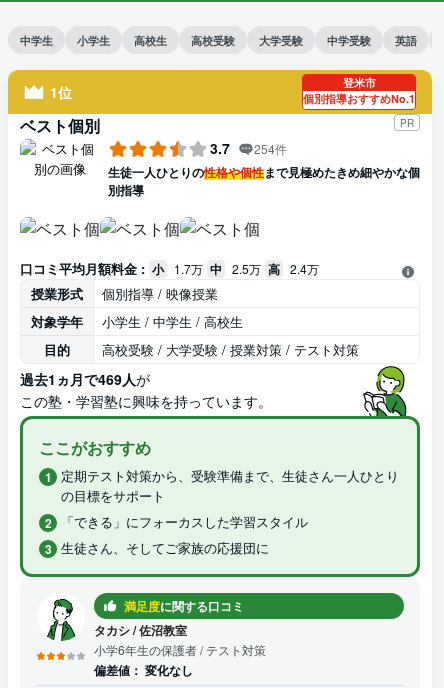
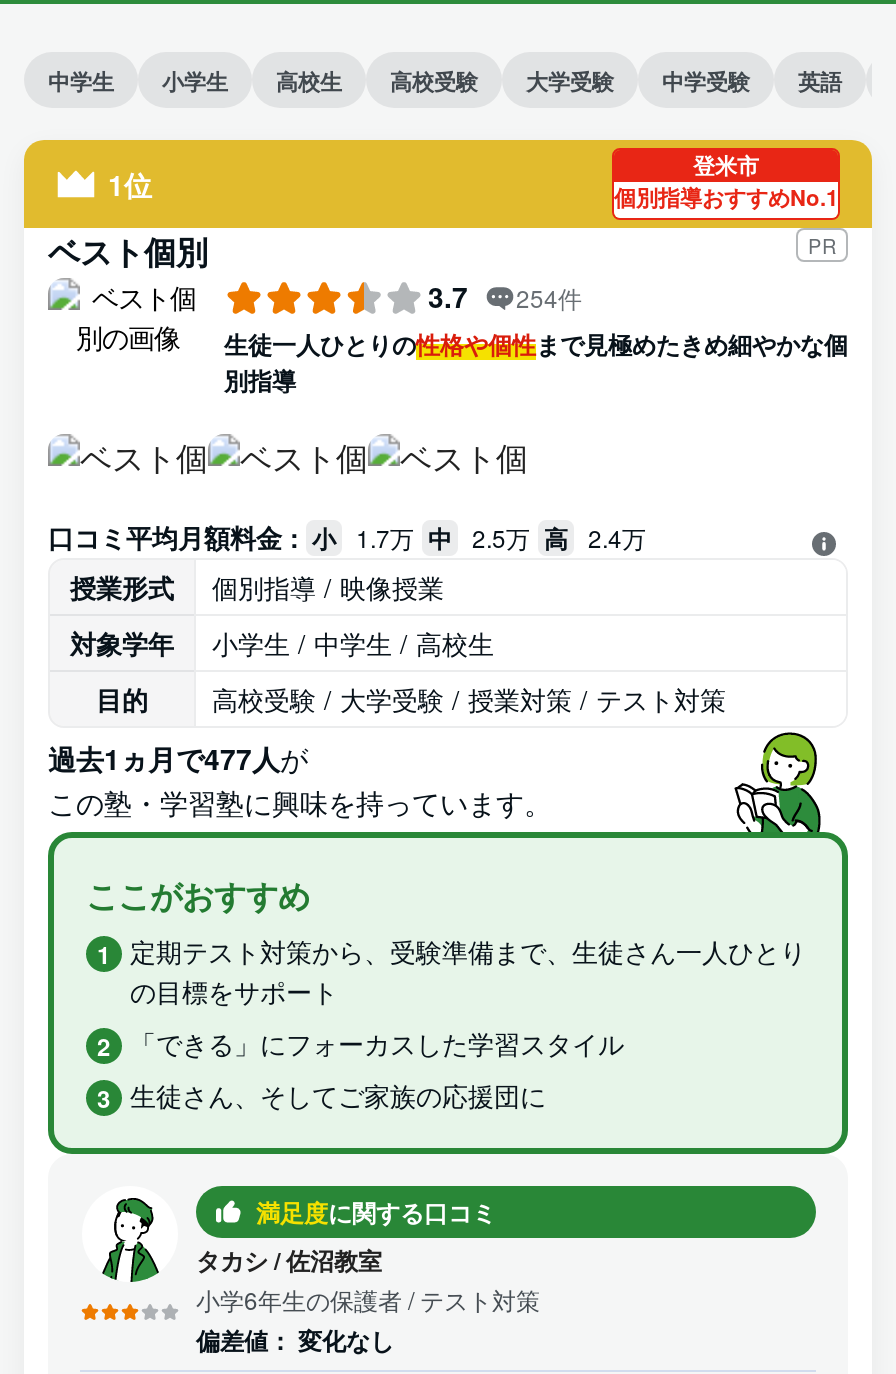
- 過去1ヵ月で469人が
+ 過去1ヵ月で477人が
